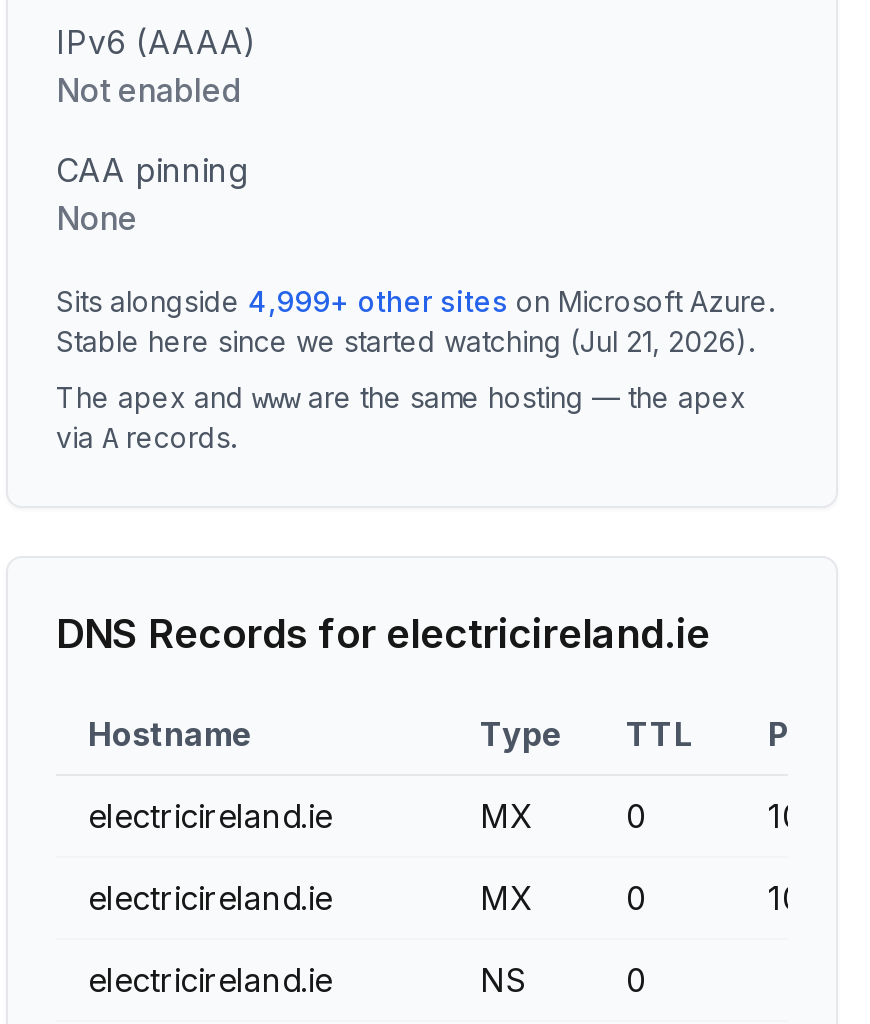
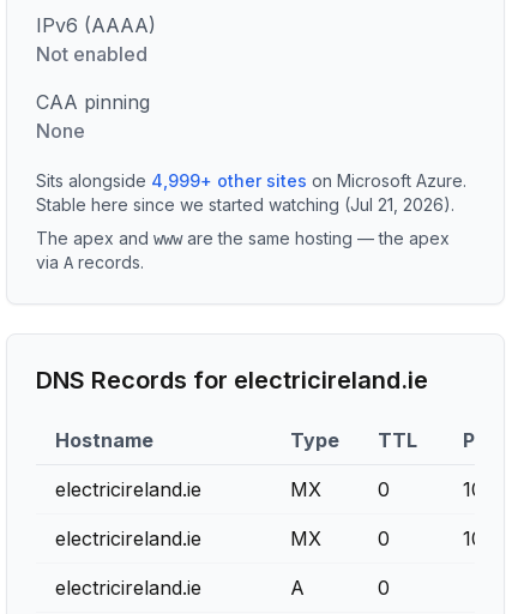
- NS
+ A
